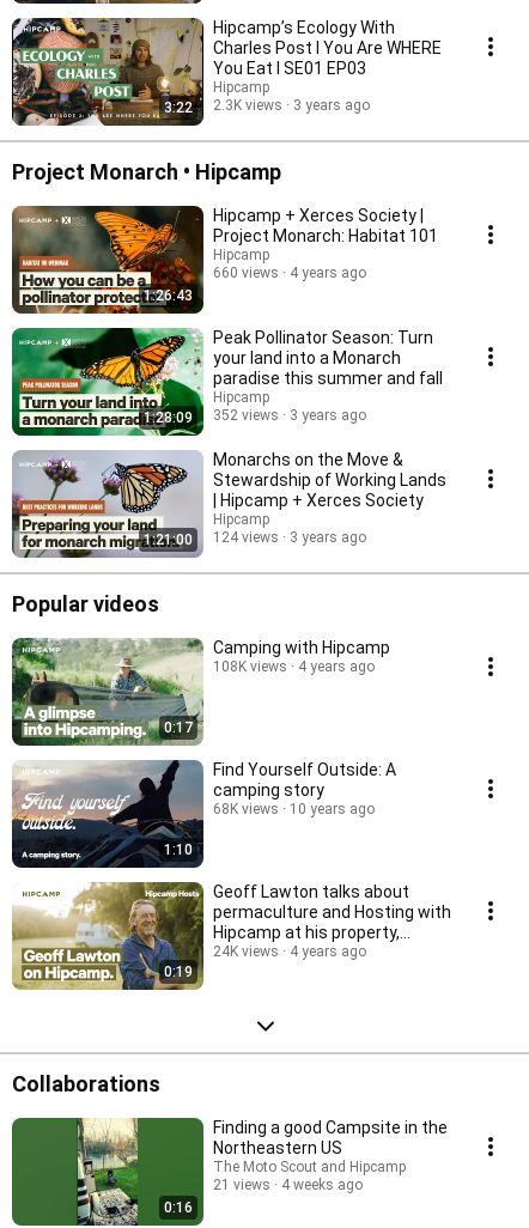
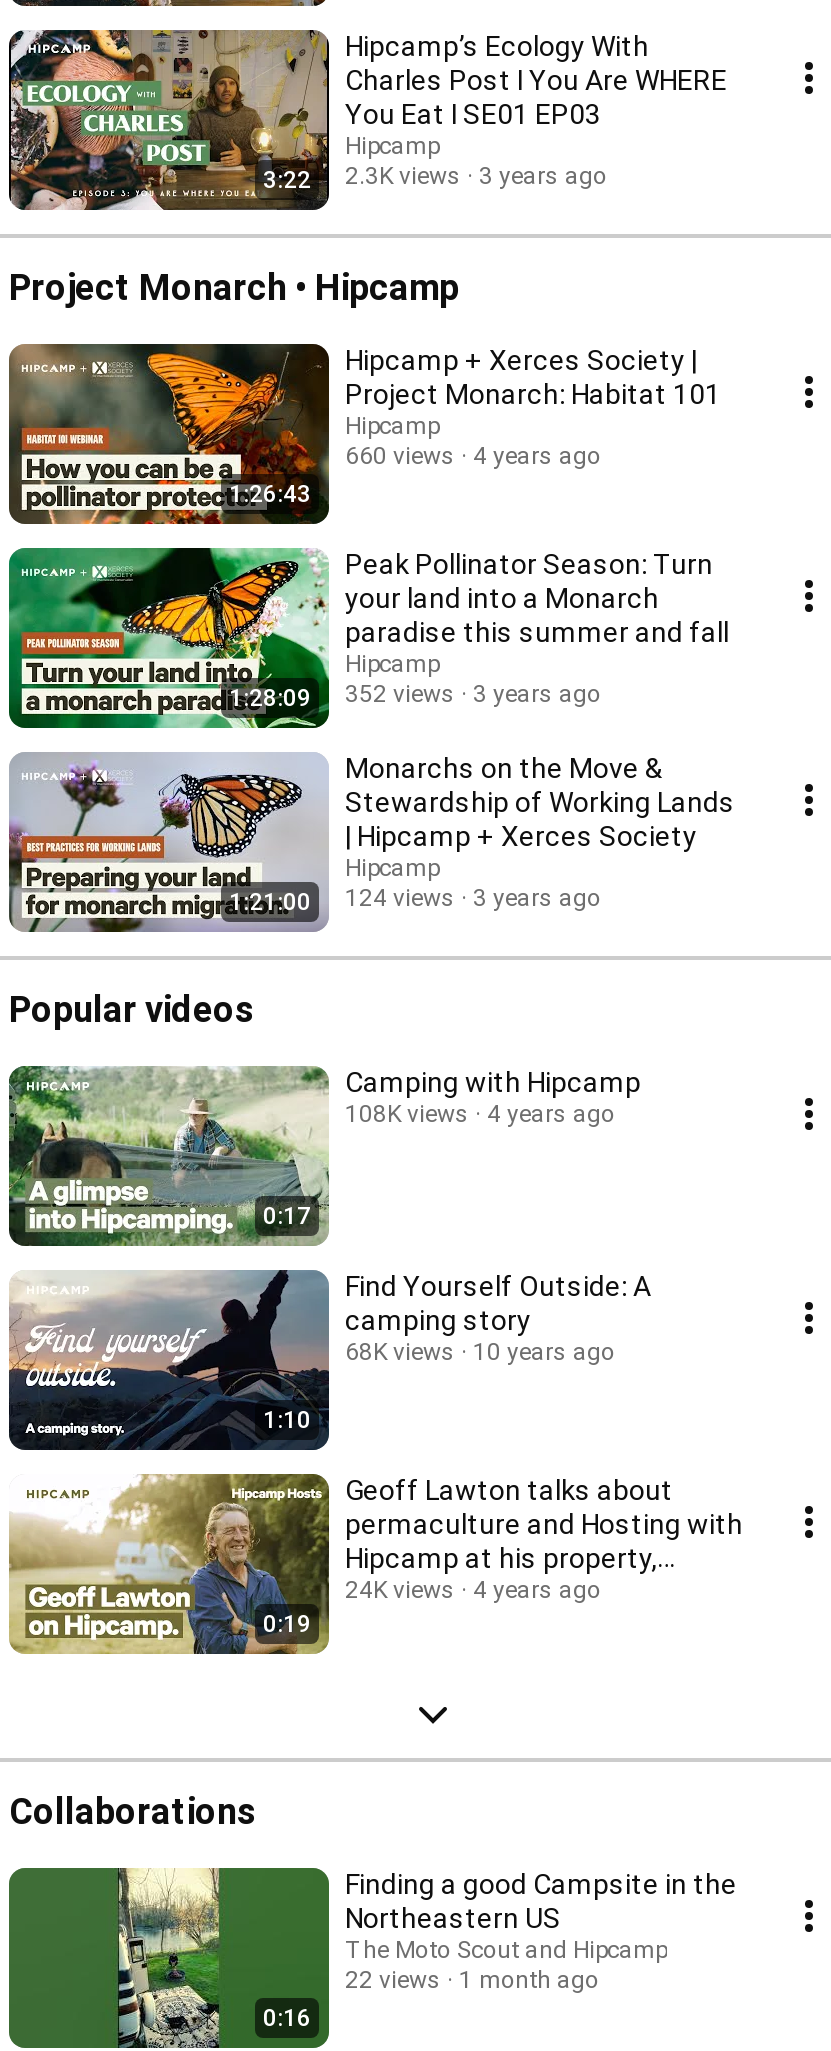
- 21 views
+ 22 views

- 4 weeks ago
+ 1 month ago
